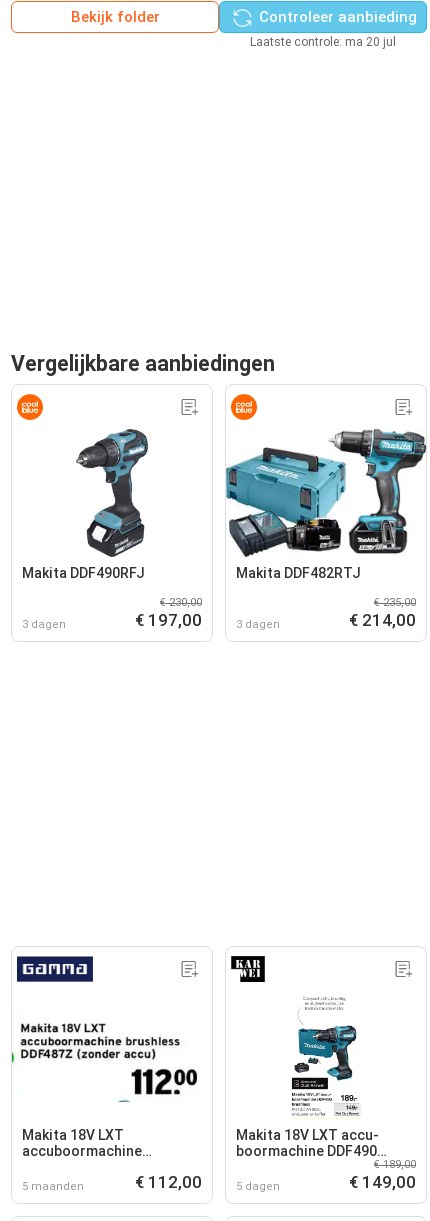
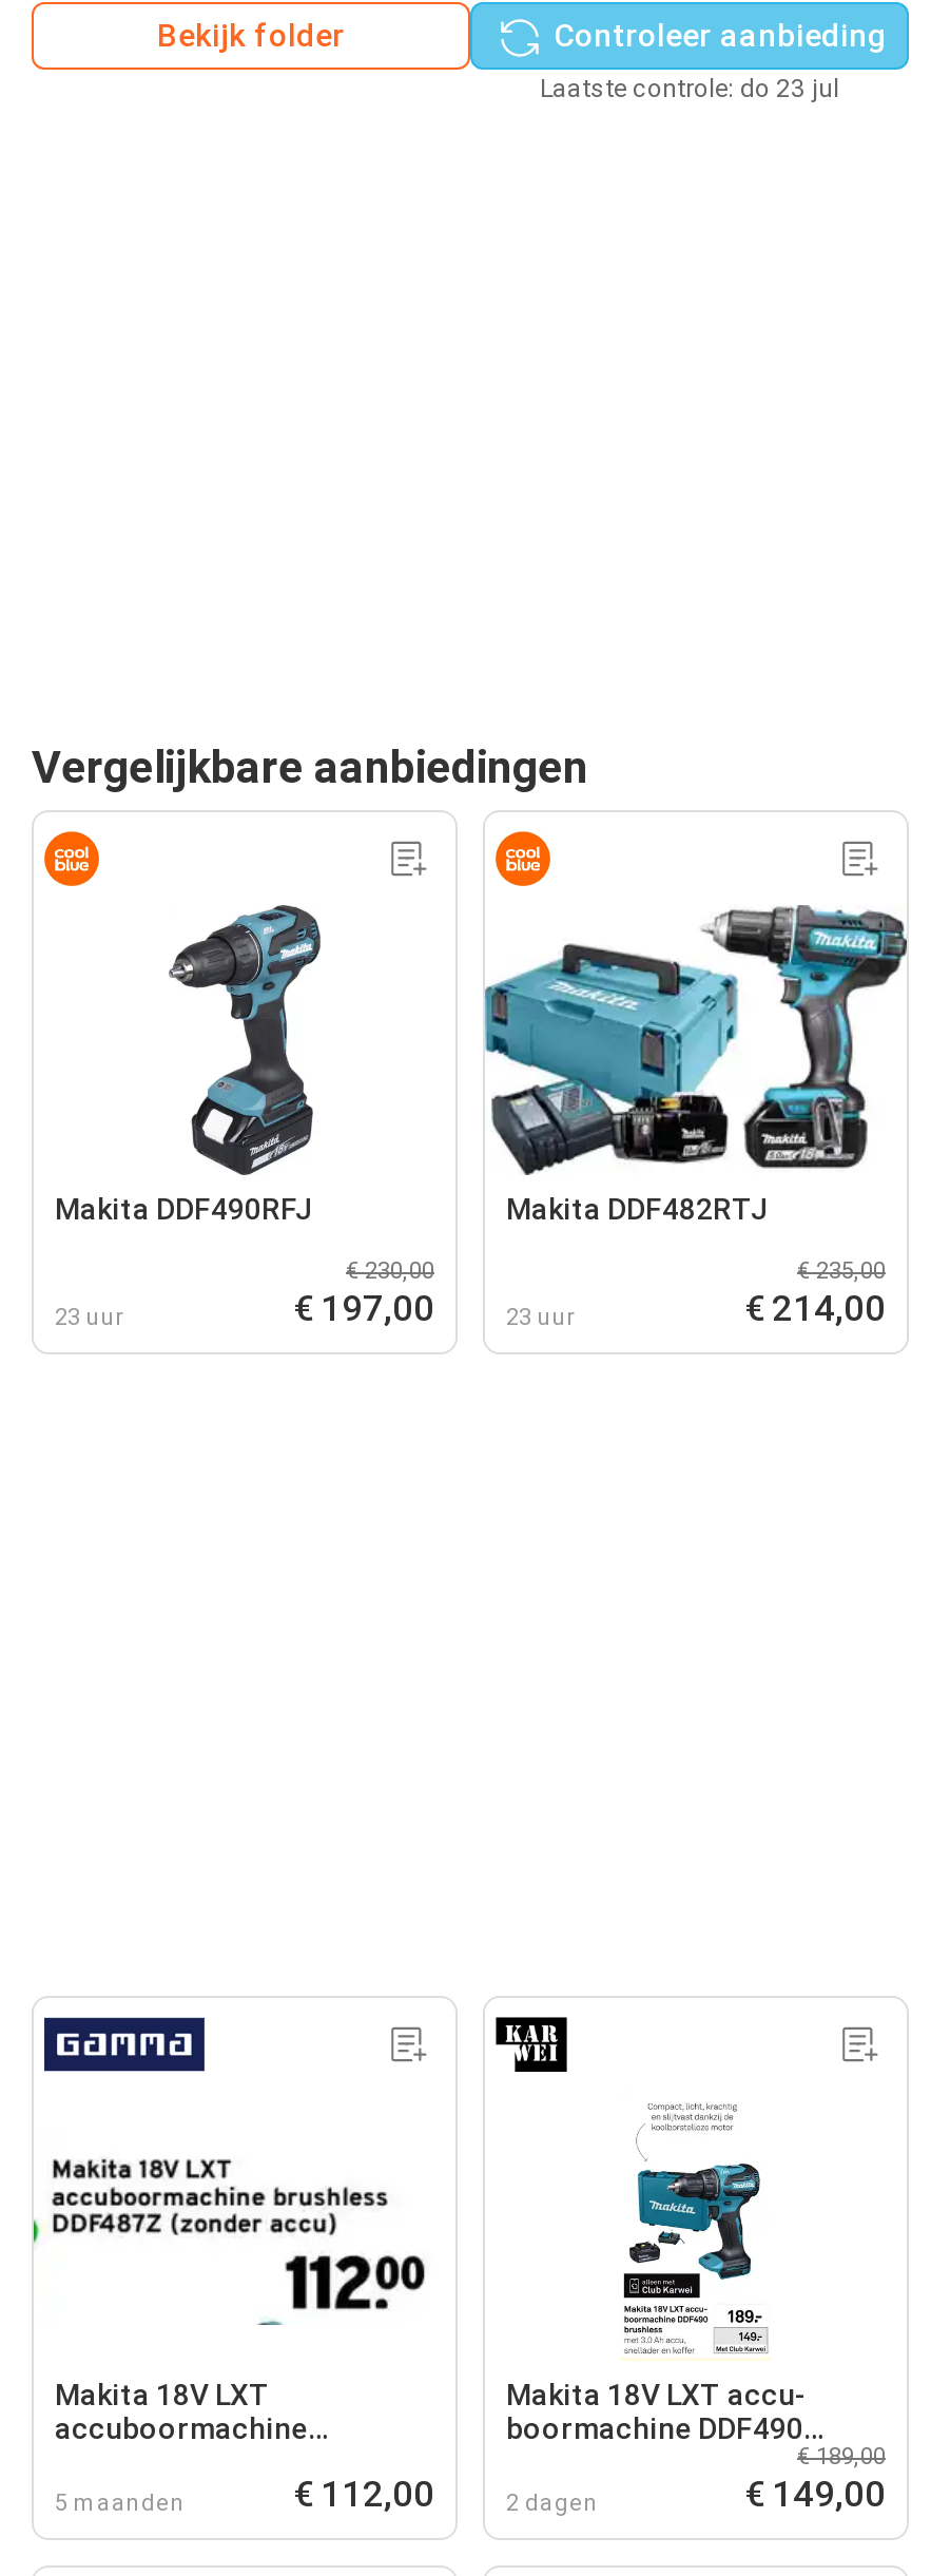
- Laatste controle: ma 20 jul
+ Laatste controle: do 23 jul

- 3 dagen
+ 23 uur

- 3 dagen
+ 23 uur

- 5 dagen
+ 2 dagen
